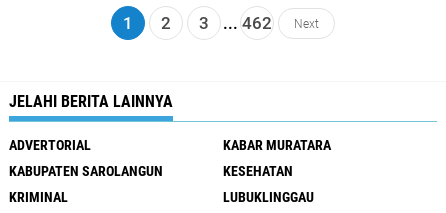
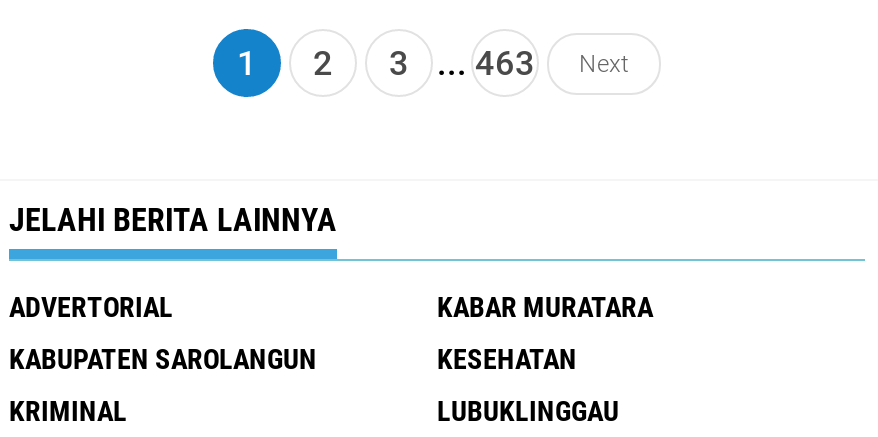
- 1 2 3 ... 462 Next
+ 1 2 3 ... 463 Next
